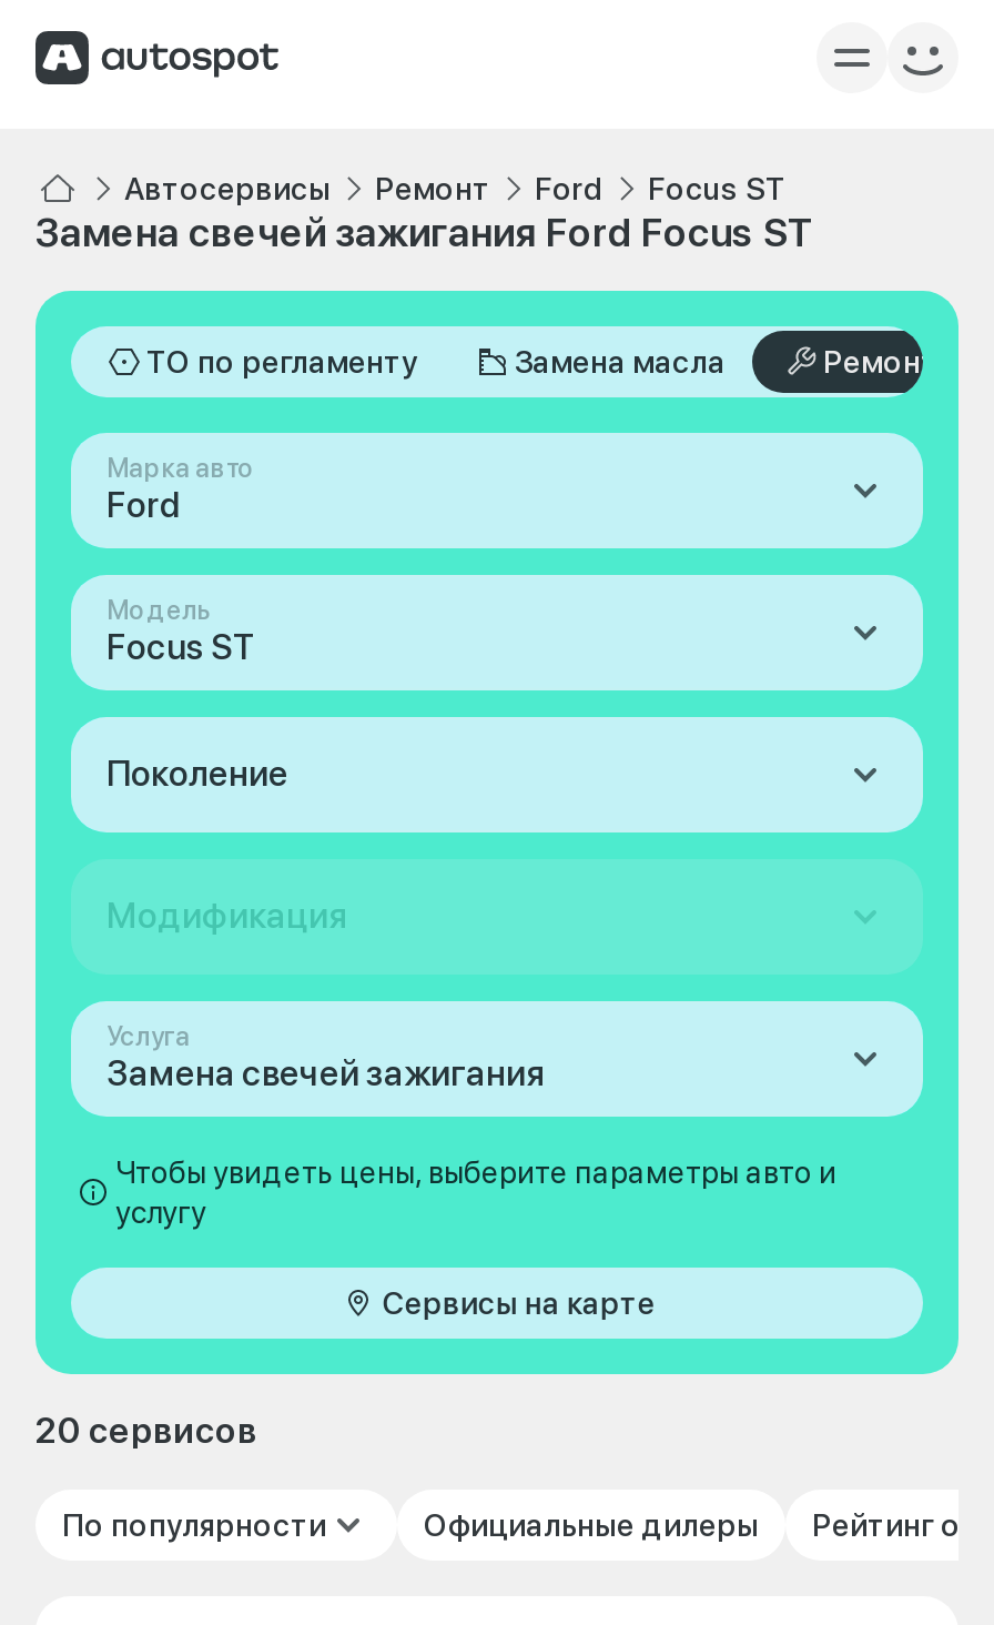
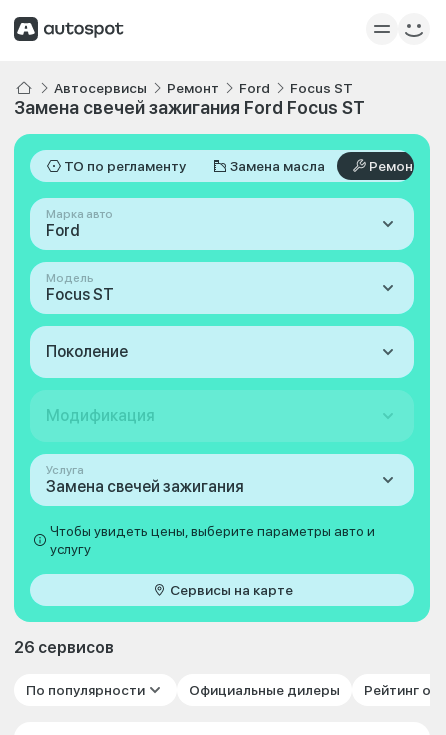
- 20 сервисов
+ 26 сервисов
